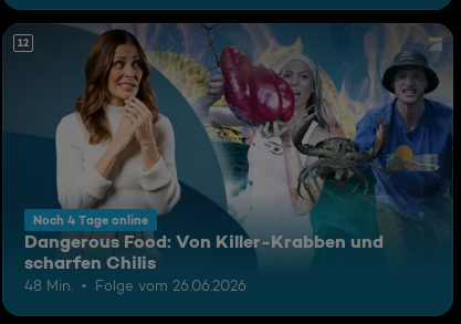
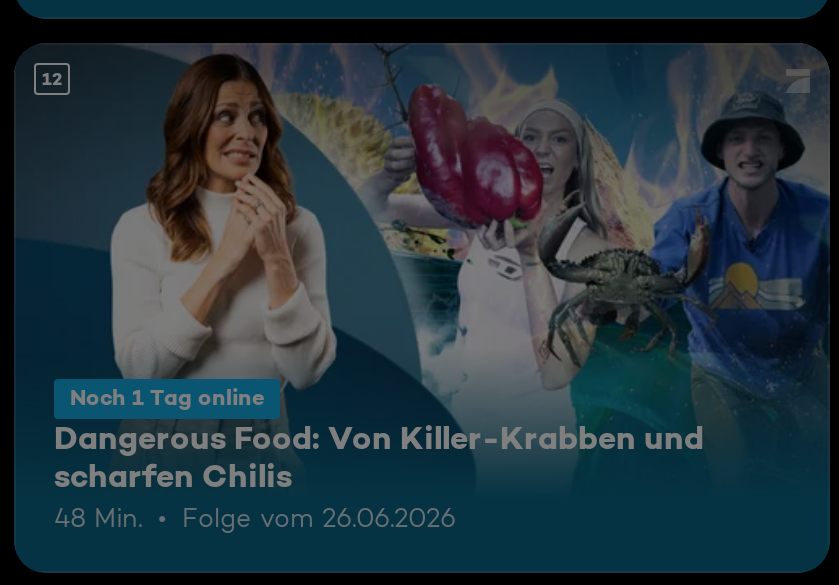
- Noch 4 Tage online
+ Noch 1 Tag online
